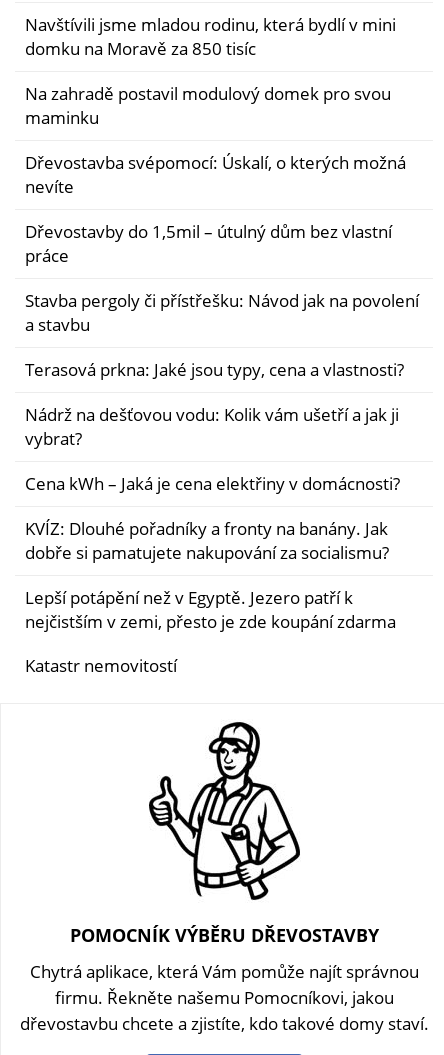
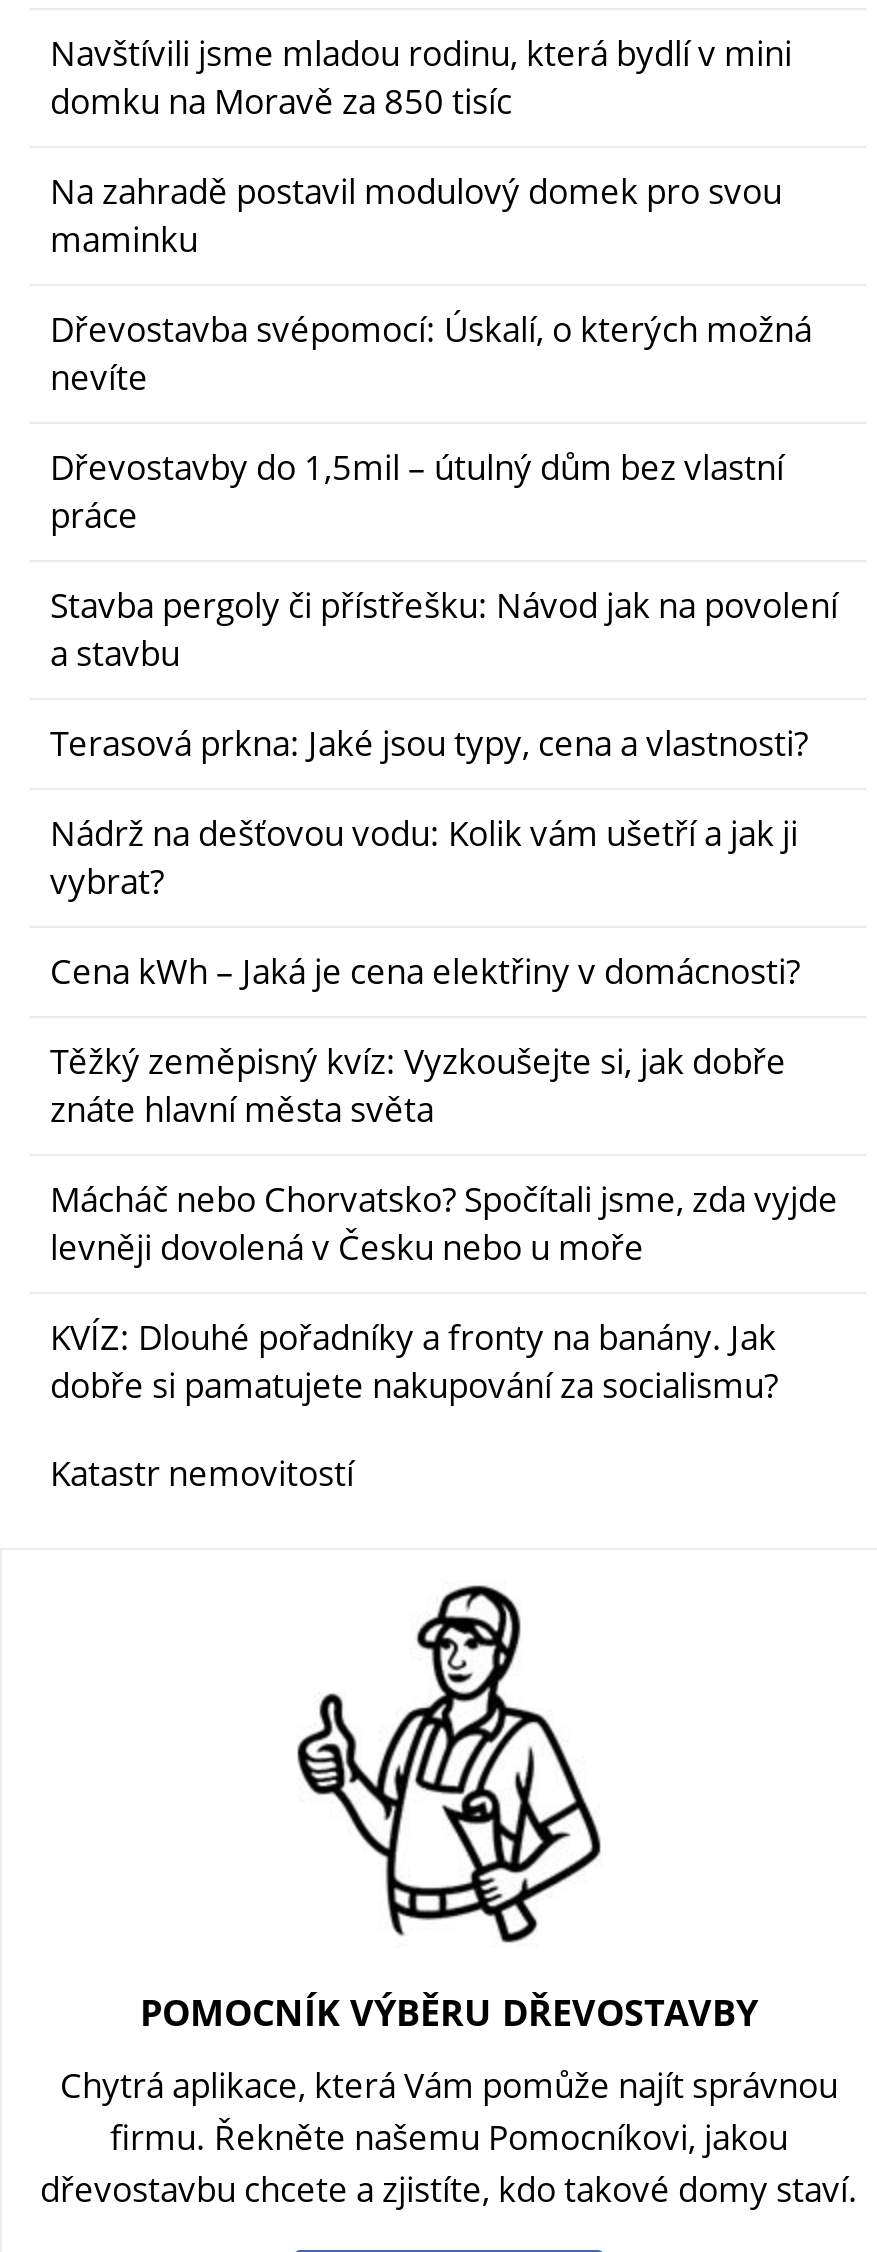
+ Těžký zeměpisný kvíz: Vyzkoušejte si, jak dobře
+ znáte hlavní města světa
+ Mácháč nebo Chorvatsko? Spočítali jsme, zda vyjde
+ levněji dovolená v Česku nebo u moře

moved down: KVÍZ: Dlouhé pořadníky a fronty na banány. Jak | dobře si pamatujete nakupování za socialismu?

- Lepší potápění než v Egyptě. Jezero patří k
- nejčistším v zemi, přesto je zde koupání zdarma
